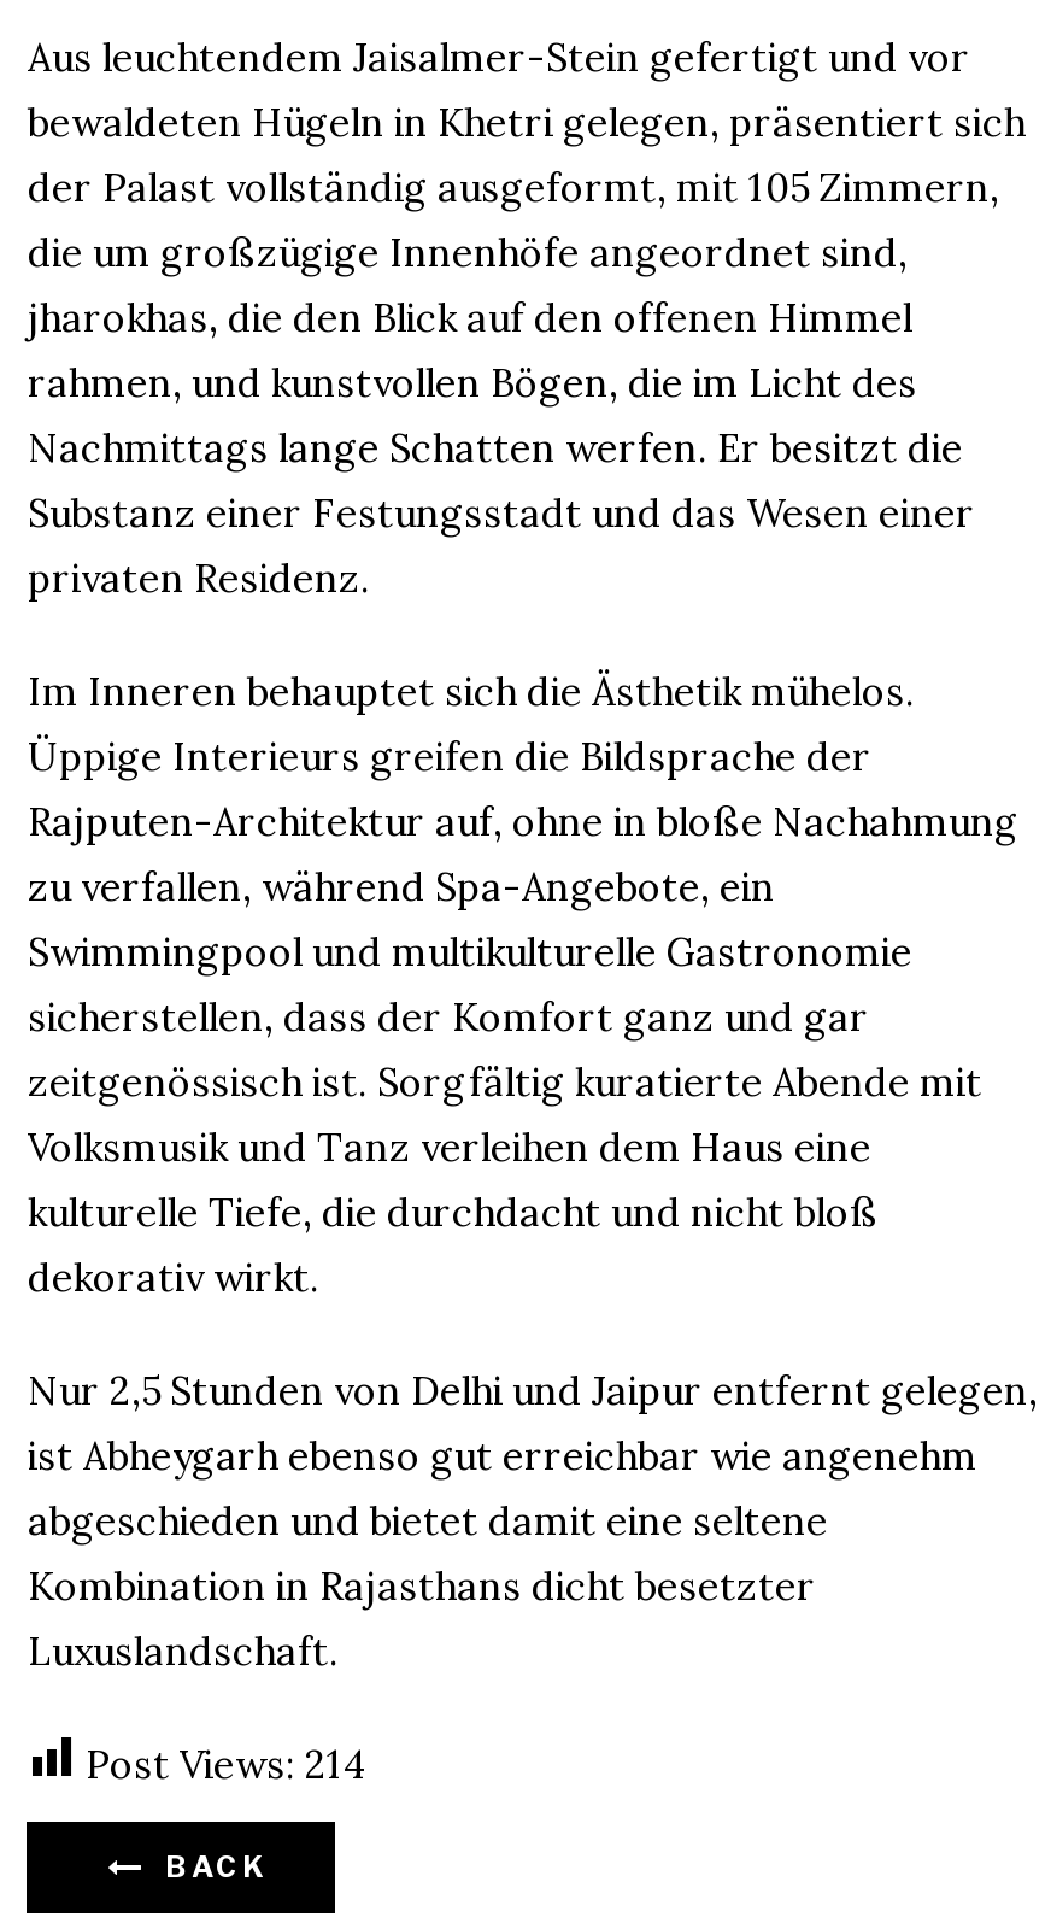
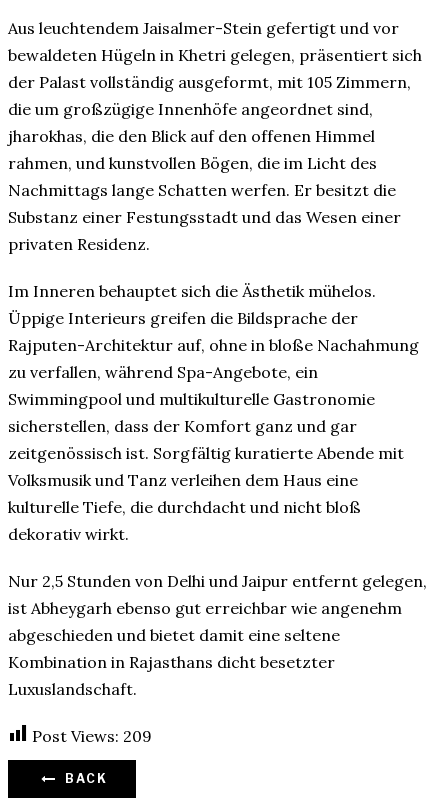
- Post Views: 214
+ Post Views: 209
